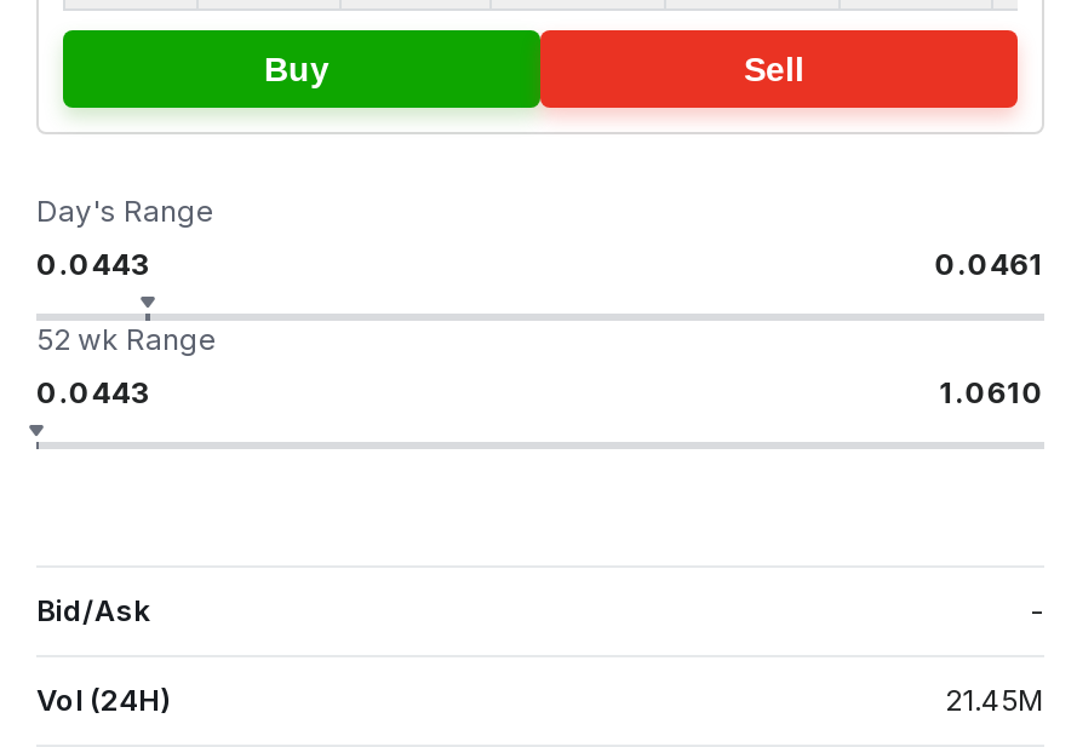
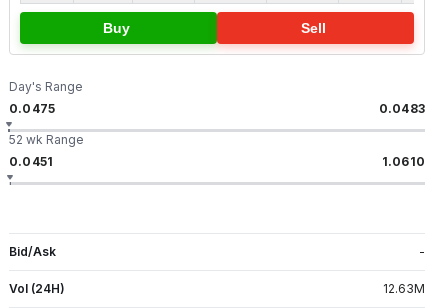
- 0.0443
+ 0.0475

- 0.0461
+ 0.0483

- 0.0443
+ 0.0451

- 21.45M
+ 12.63M
